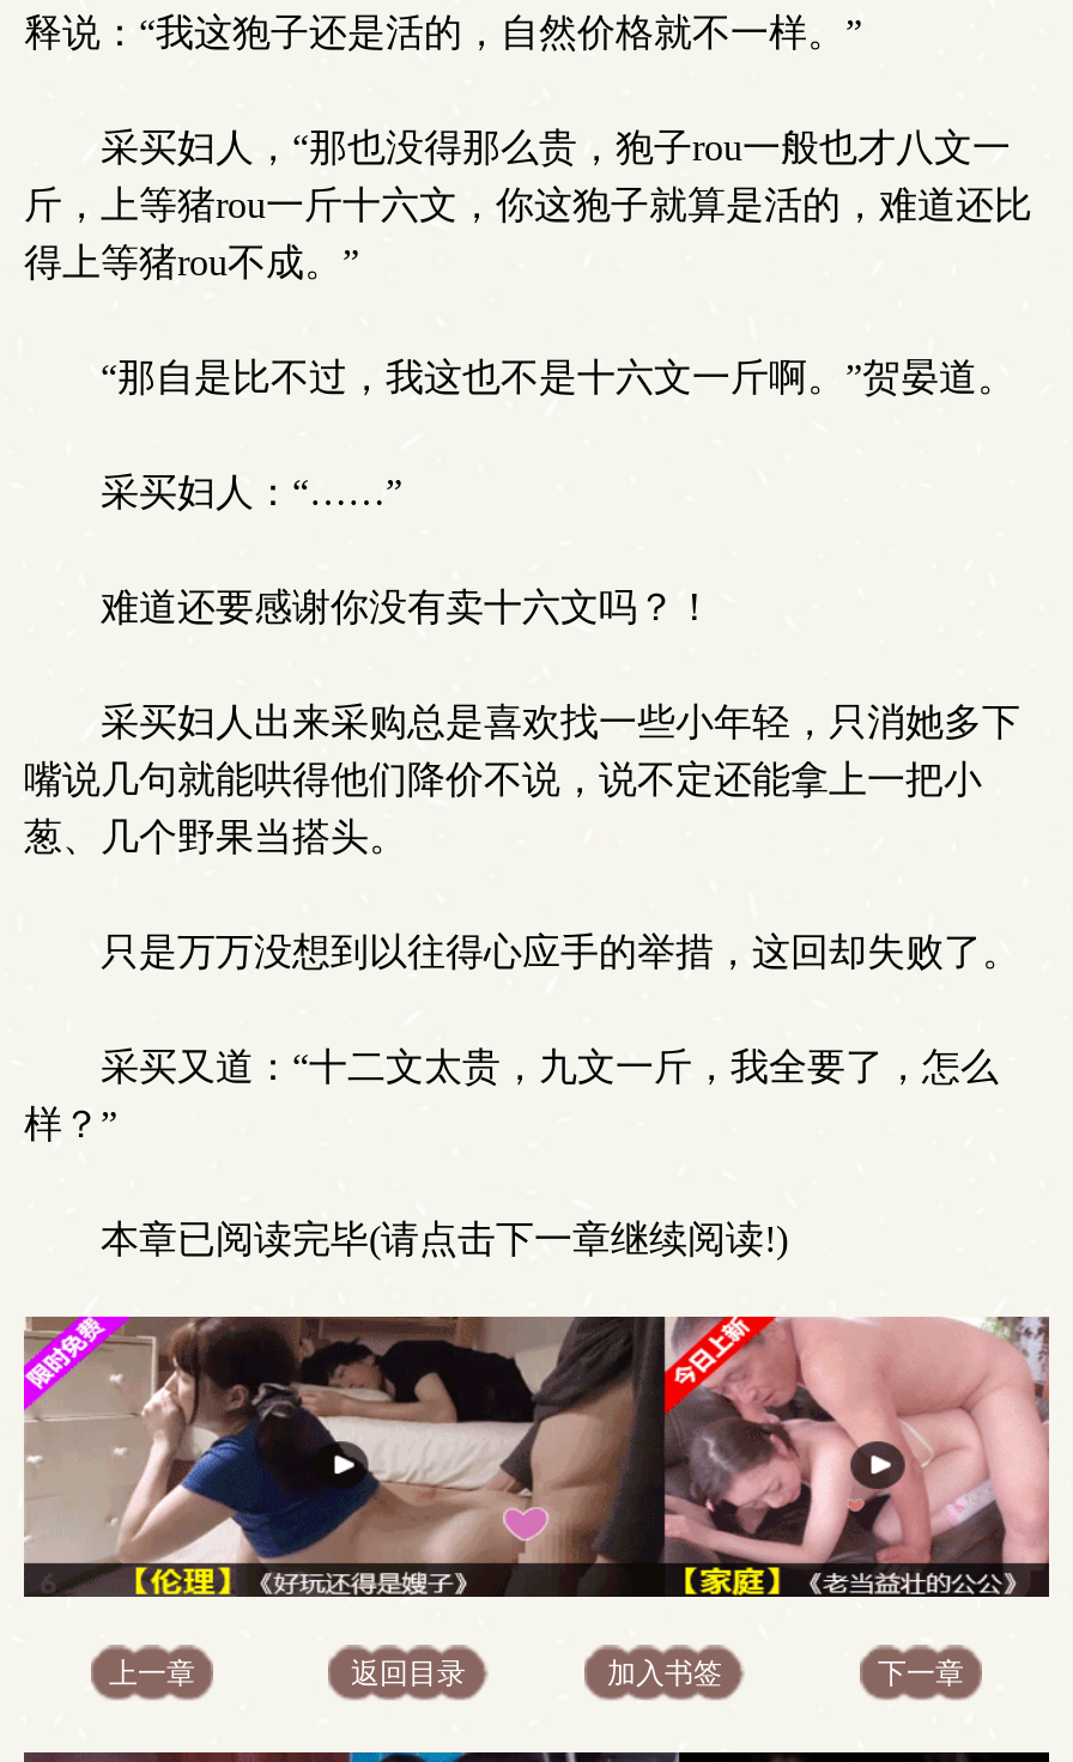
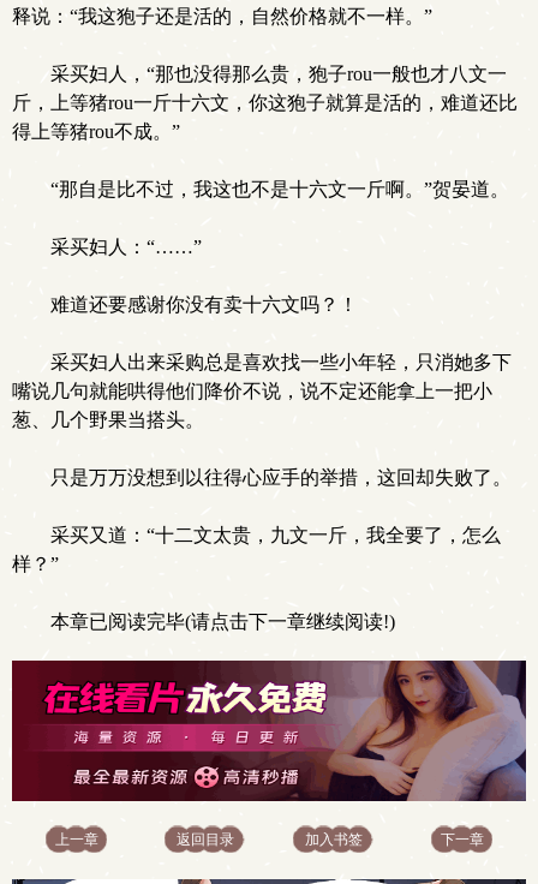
- [image]
+ [image]
